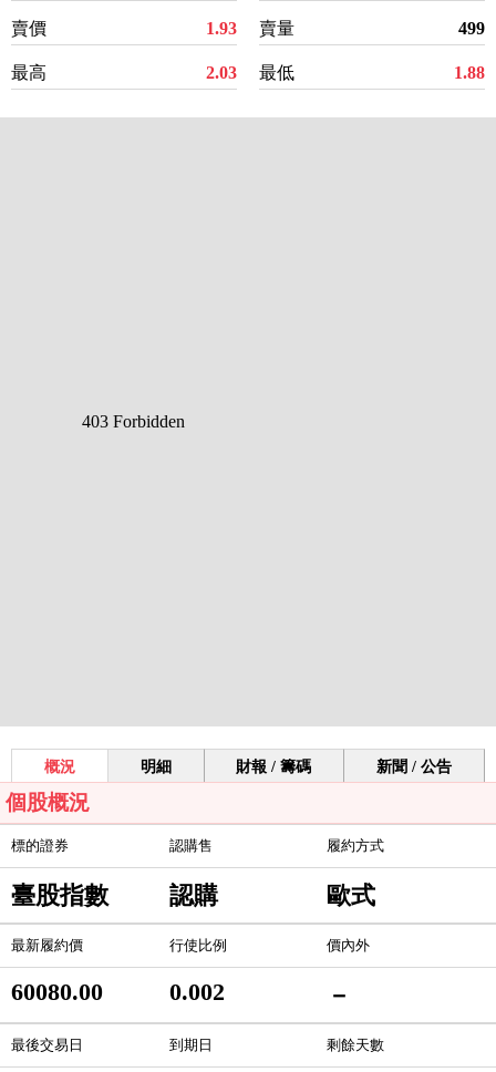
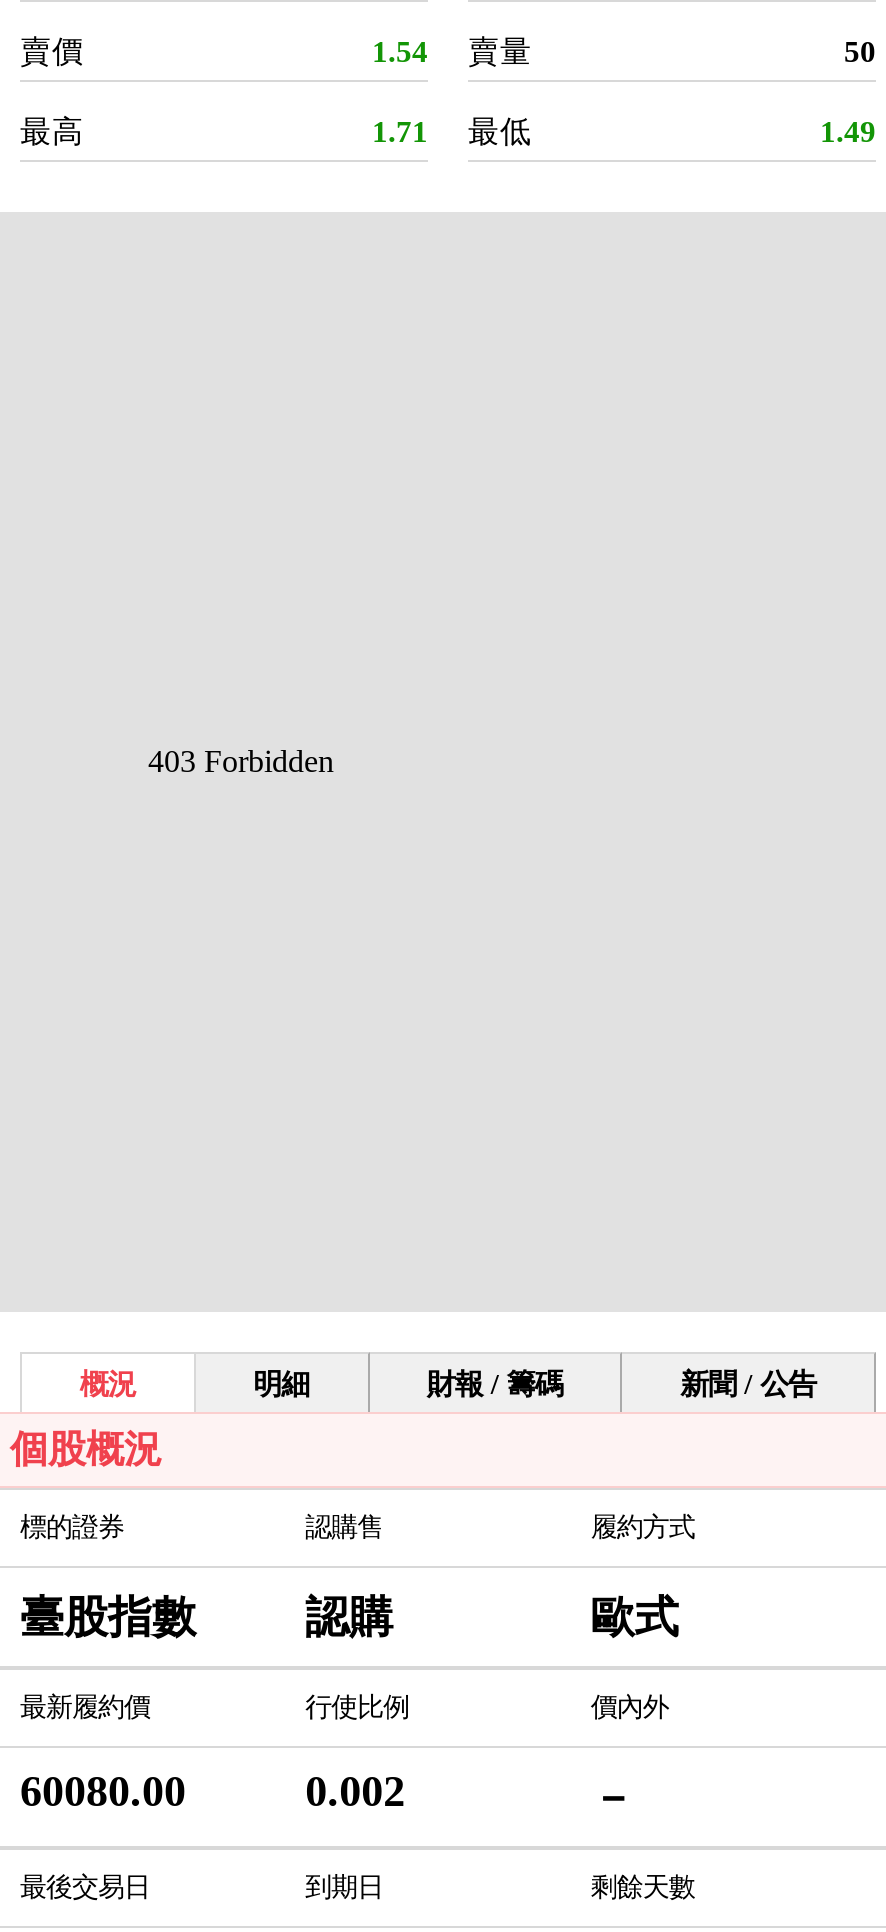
- 1.93
+ 1.54

- 499
+ 50

- 2.03 最低
+ 1.71 最低

- 1.88
+ 1.49
